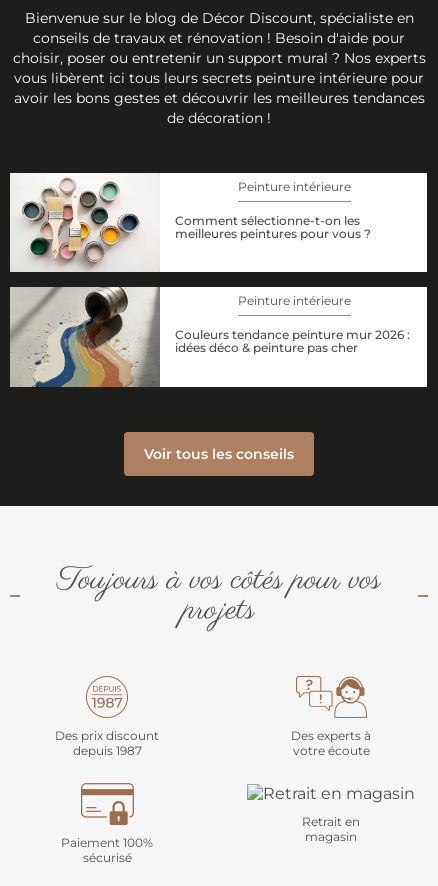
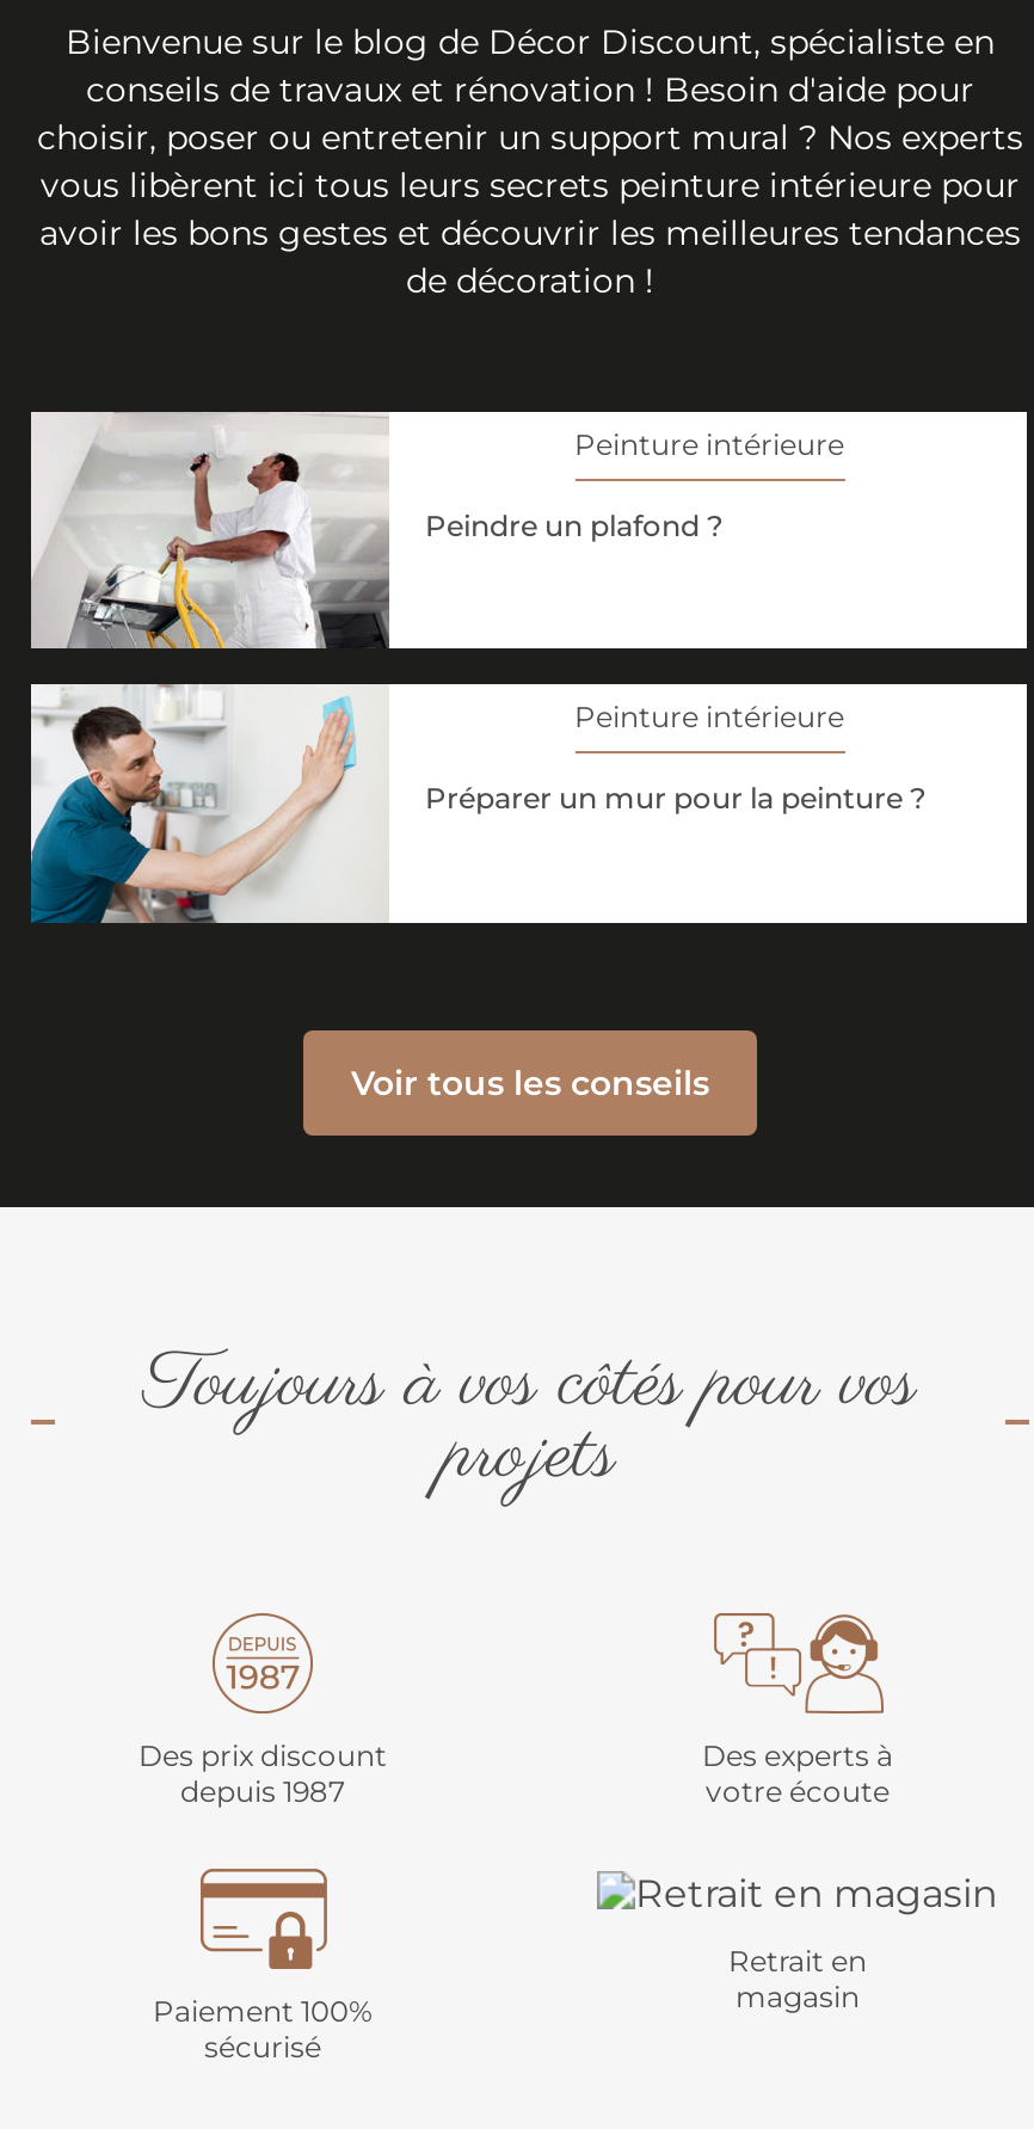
- [image]
- Comment sélectionne-t-on les
- meilleures peintures pour vous ?
+ [image]
+ Peindre un plafond ?

- [image]
- Couleurs tendance peinture mur 2026 :
- idées déco & peinture pas cher
+ [image]
+ Préparer un mur pour la peinture ?
